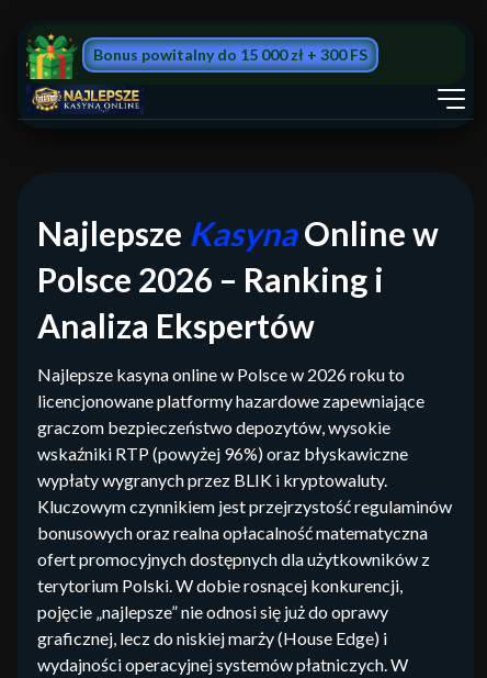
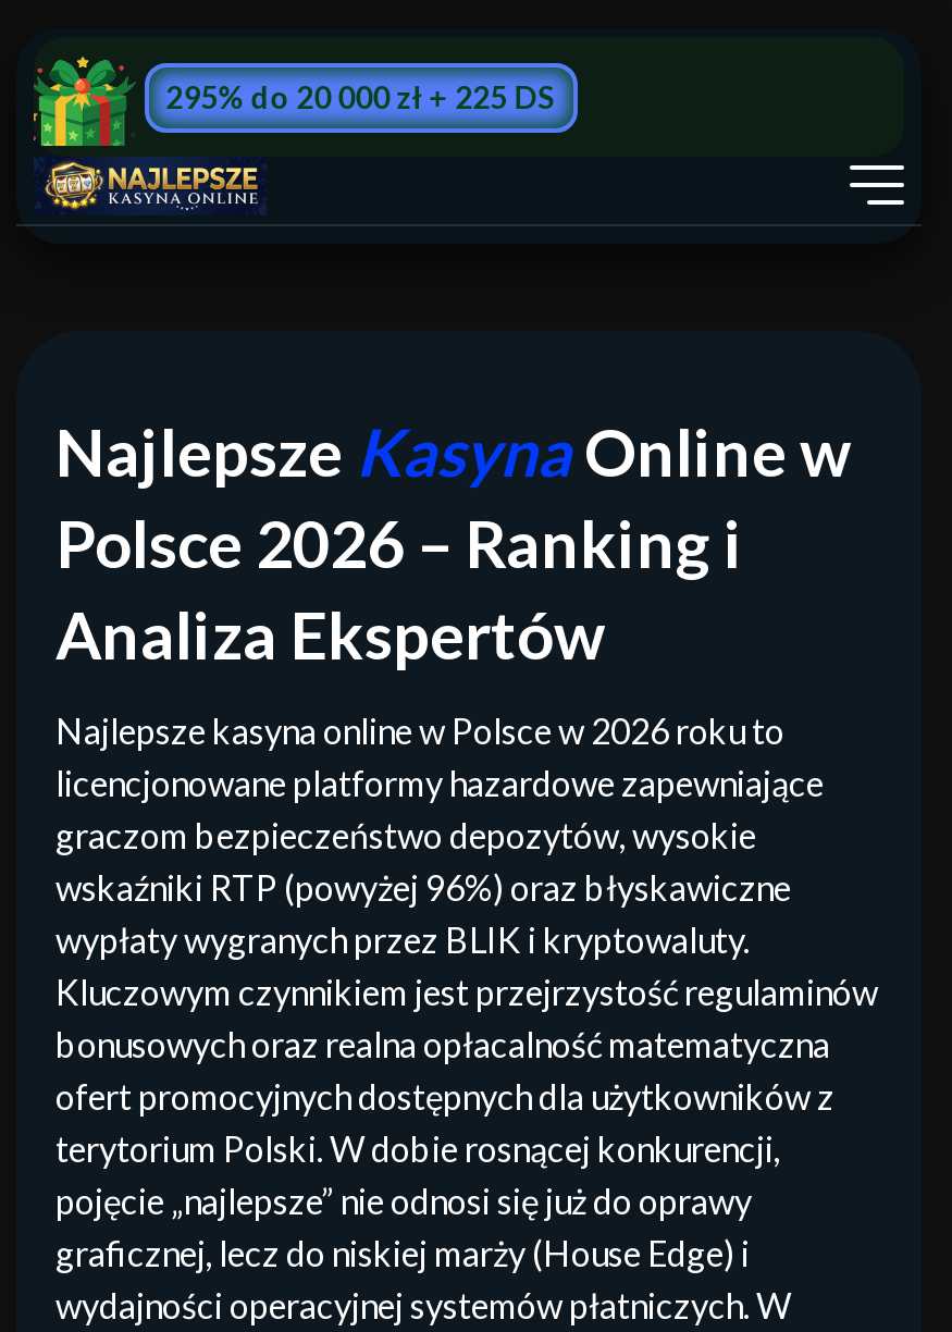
- Bonus powitalny do 15 000 zł + 300 FS
+ 295% do 20 000 zł + 225 DS
